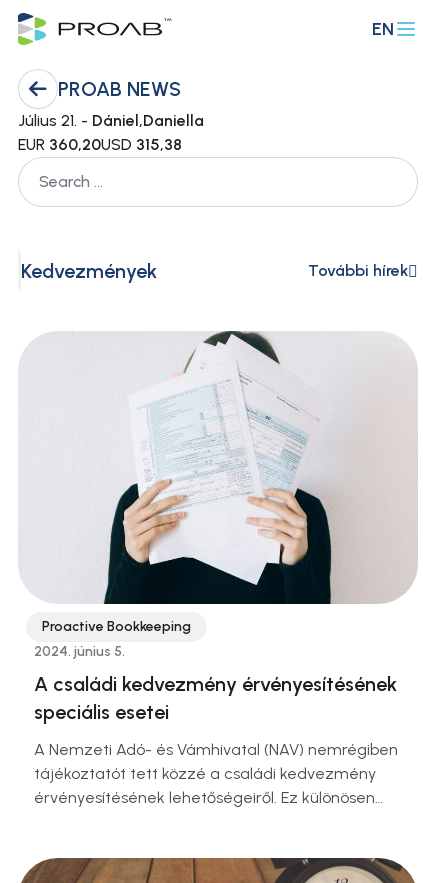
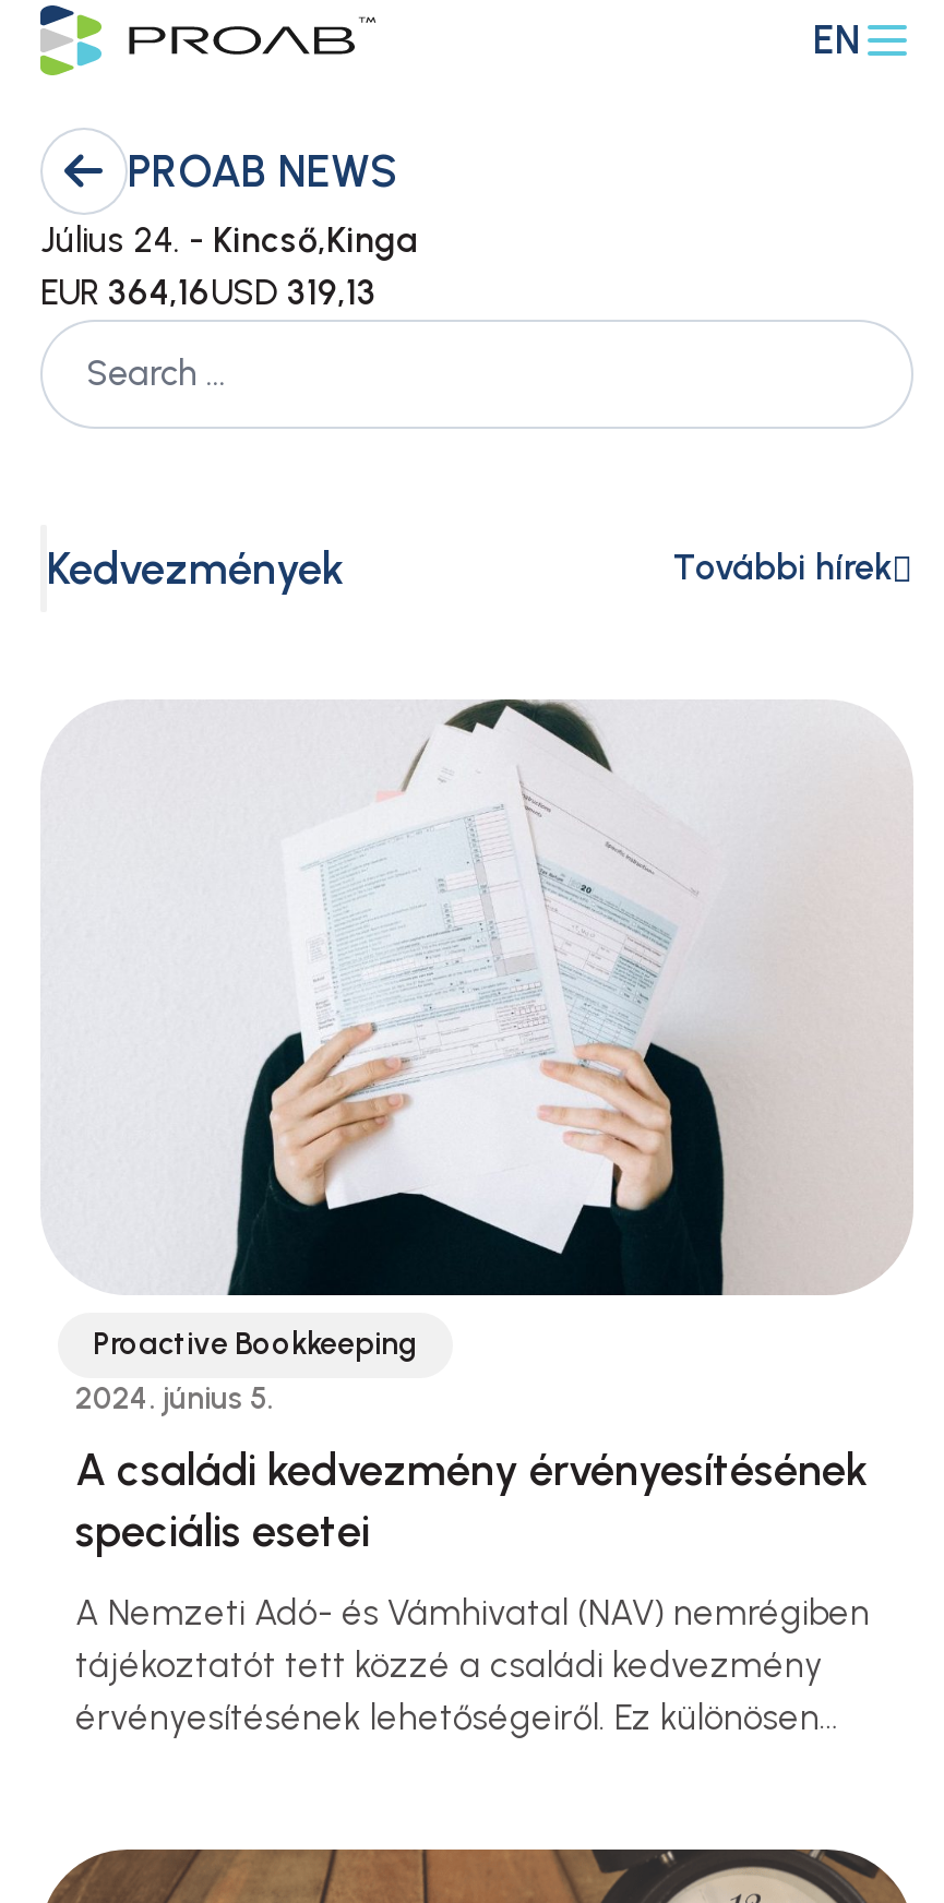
- Július 21. - Dániel,Daniella
+ Július 24. - Kincső,Kinga

- EUR 360,20USD 315,38
+ EUR 364,16USD 319,13
